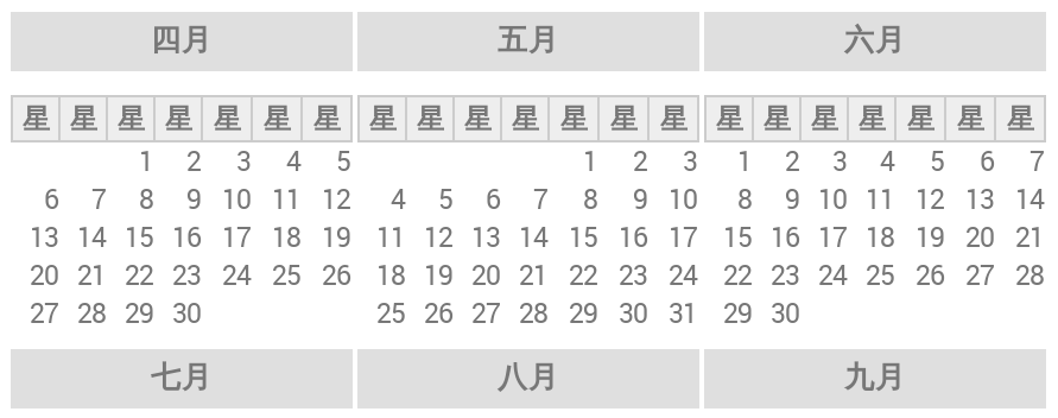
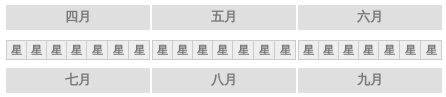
- 1
- 2
- 3
- 4
- 5
- 6
- 7
- 8
- 9 10 11 12
- 13 14 15 16 17 18 19
- 20 21 22 23 24 25 26
- 27 28 29 30

- 1
- 2
- 3
- 4
- 5
- 6
- 7
- 8
- 9 10
- 11 12 13 14 15 16 17
- 18 19 20 21 22 23 24
- 25 26 27 28 29 30 31

- 1
- 2
- 3
- 4
- 5
- 6
- 7
- 8
- 9 10 11 12 13 14
- 15 16 17 18 19 20 21
- 22 23 24 25 26 27 28
- 29 30
